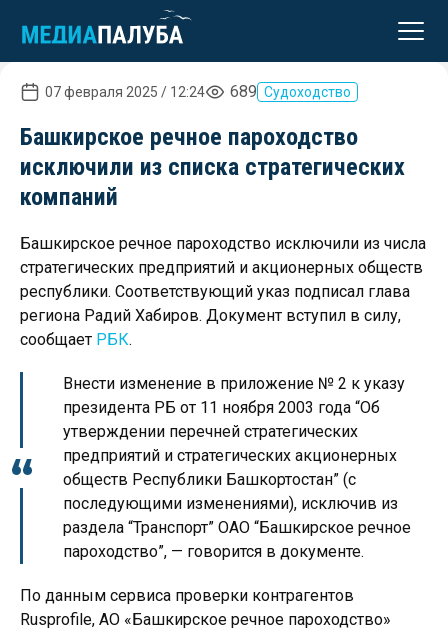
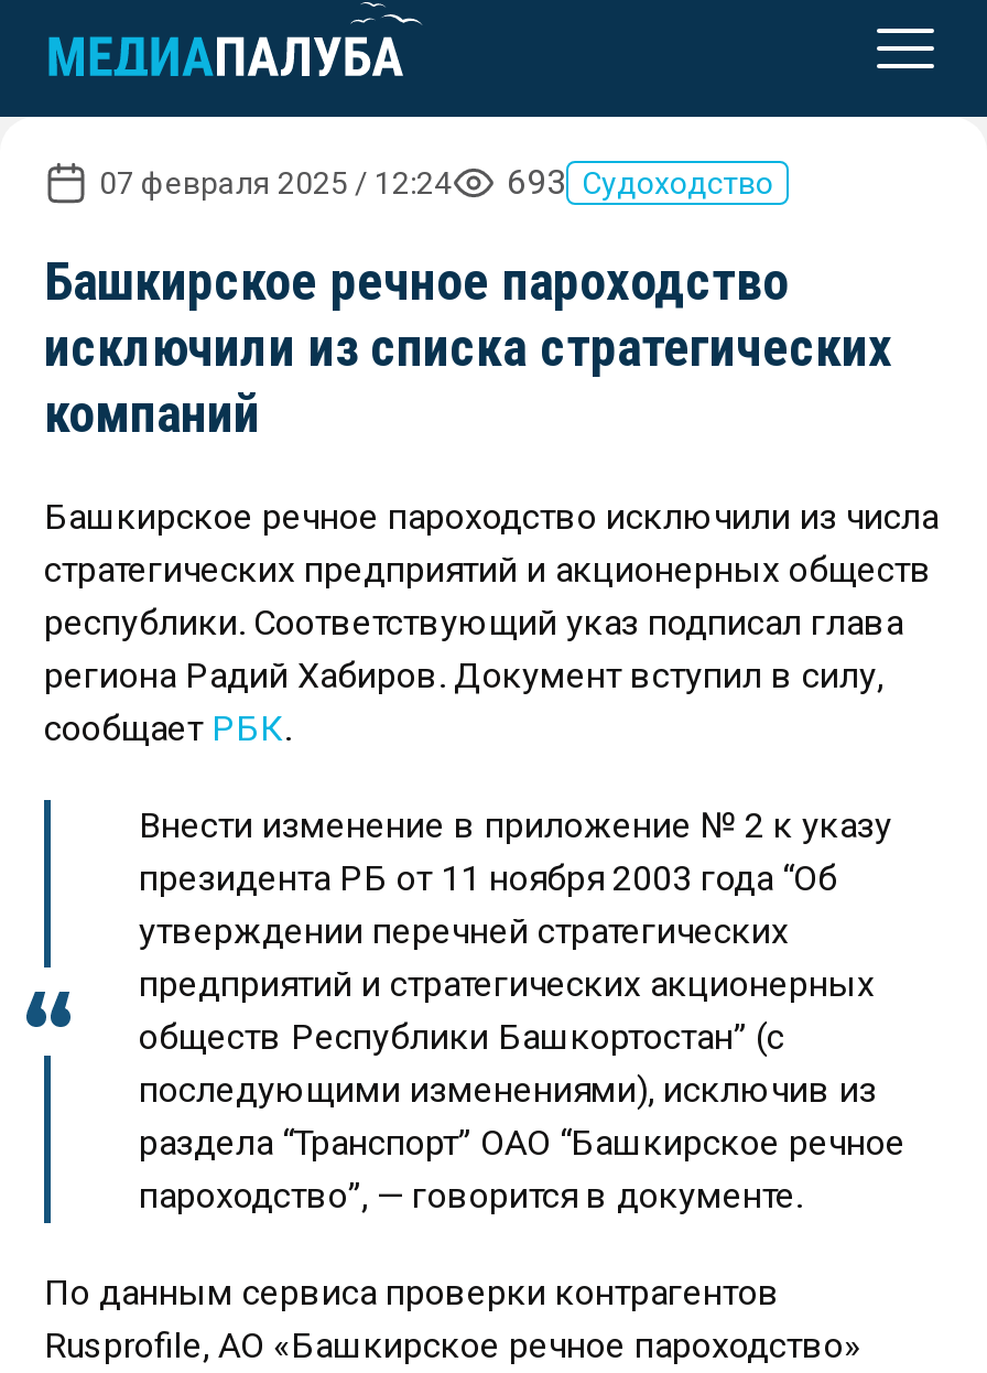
- 689 Судоходство
+ 693 Судоходство
